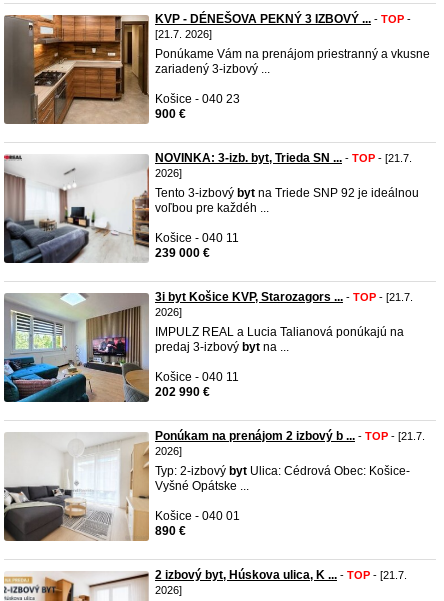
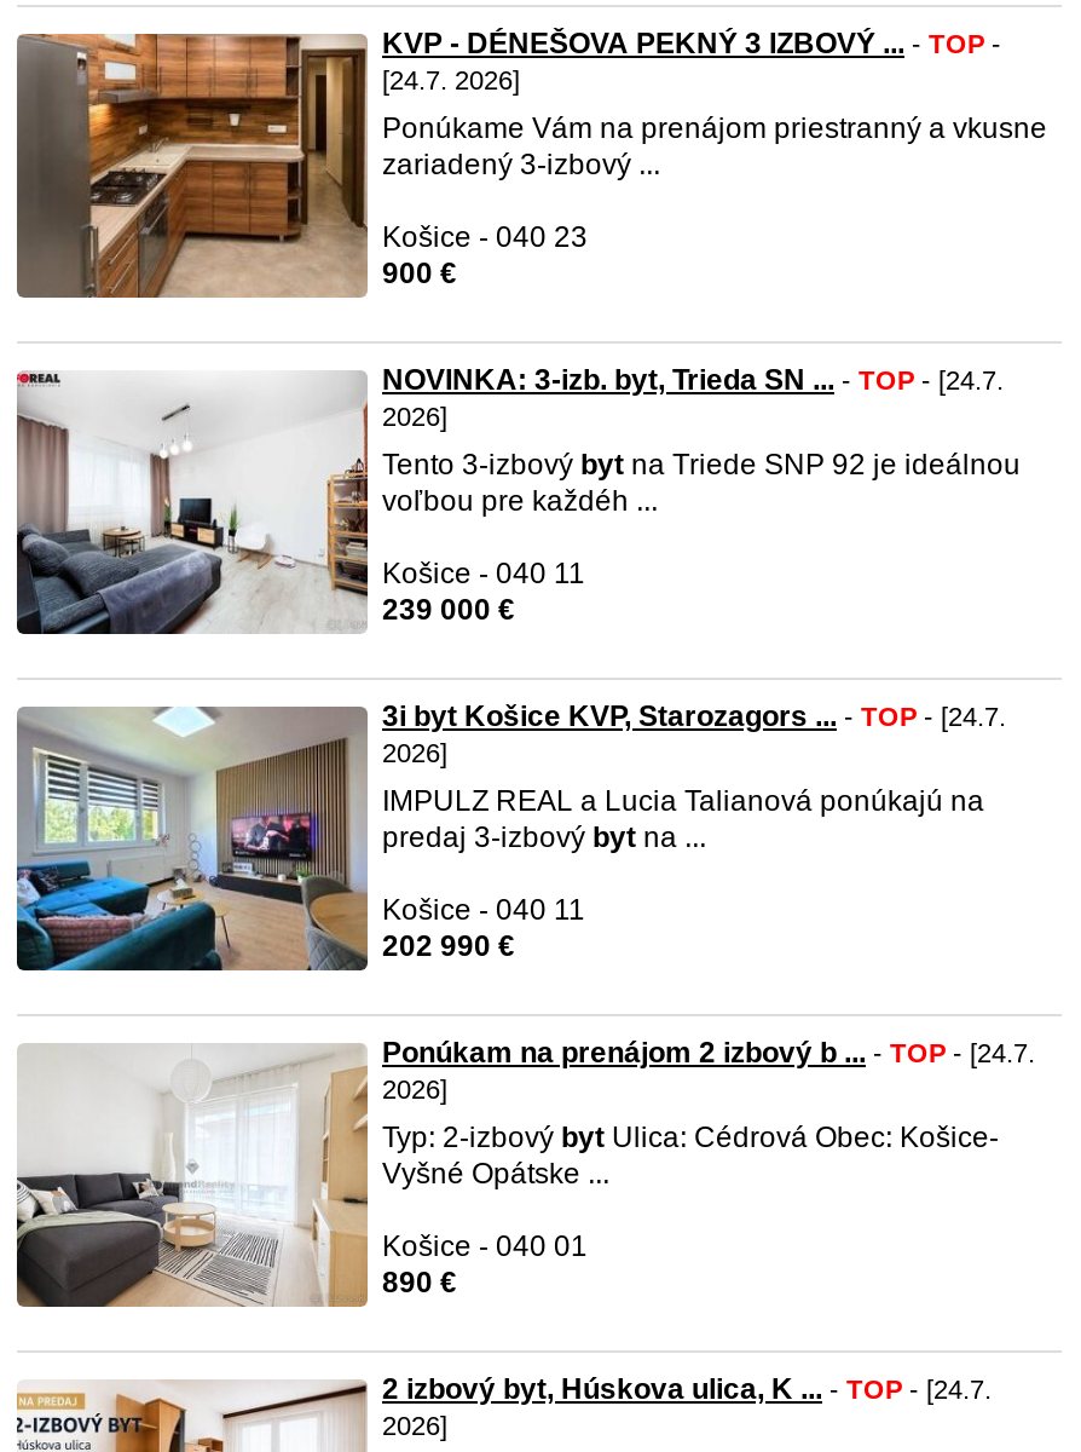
- [21.7. 2026]
+ [24.7. 2026]

- NOVINKA: 3-izb. byt, Trieda SN ... - TOP - [21.7.
+ NOVINKA: 3-izb. byt, Trieda SN ... - TOP - [24.7.

- 3i byt Košice KVP, Starozagors ... - TOP - [21.7.
+ 3i byt Košice KVP, Starozagors ... - TOP - [24.7.

- Ponúkam na prenájom 2 izbový b ... - TOP - [21.7.
+ Ponúkam na prenájom 2 izbový b ... - TOP - [24.7.

- 2 izbový byt, Húskova ulica, K ... - TOP - [21.7.
+ 2 izbový byt, Húskova ulica, K ... - TOP - [24.7.
